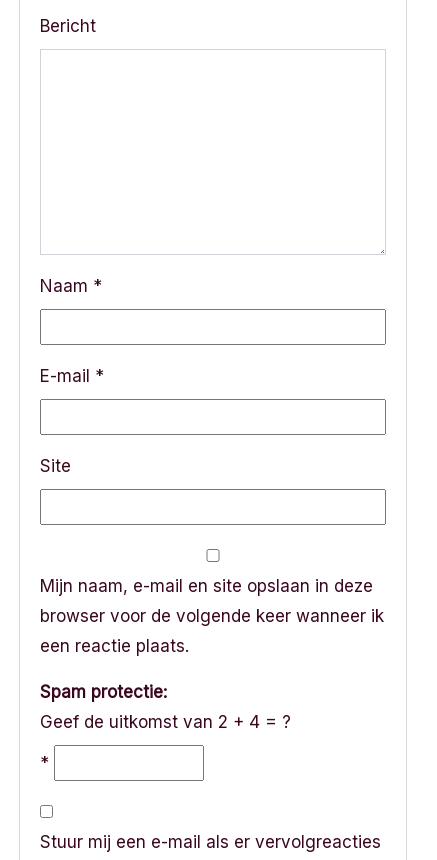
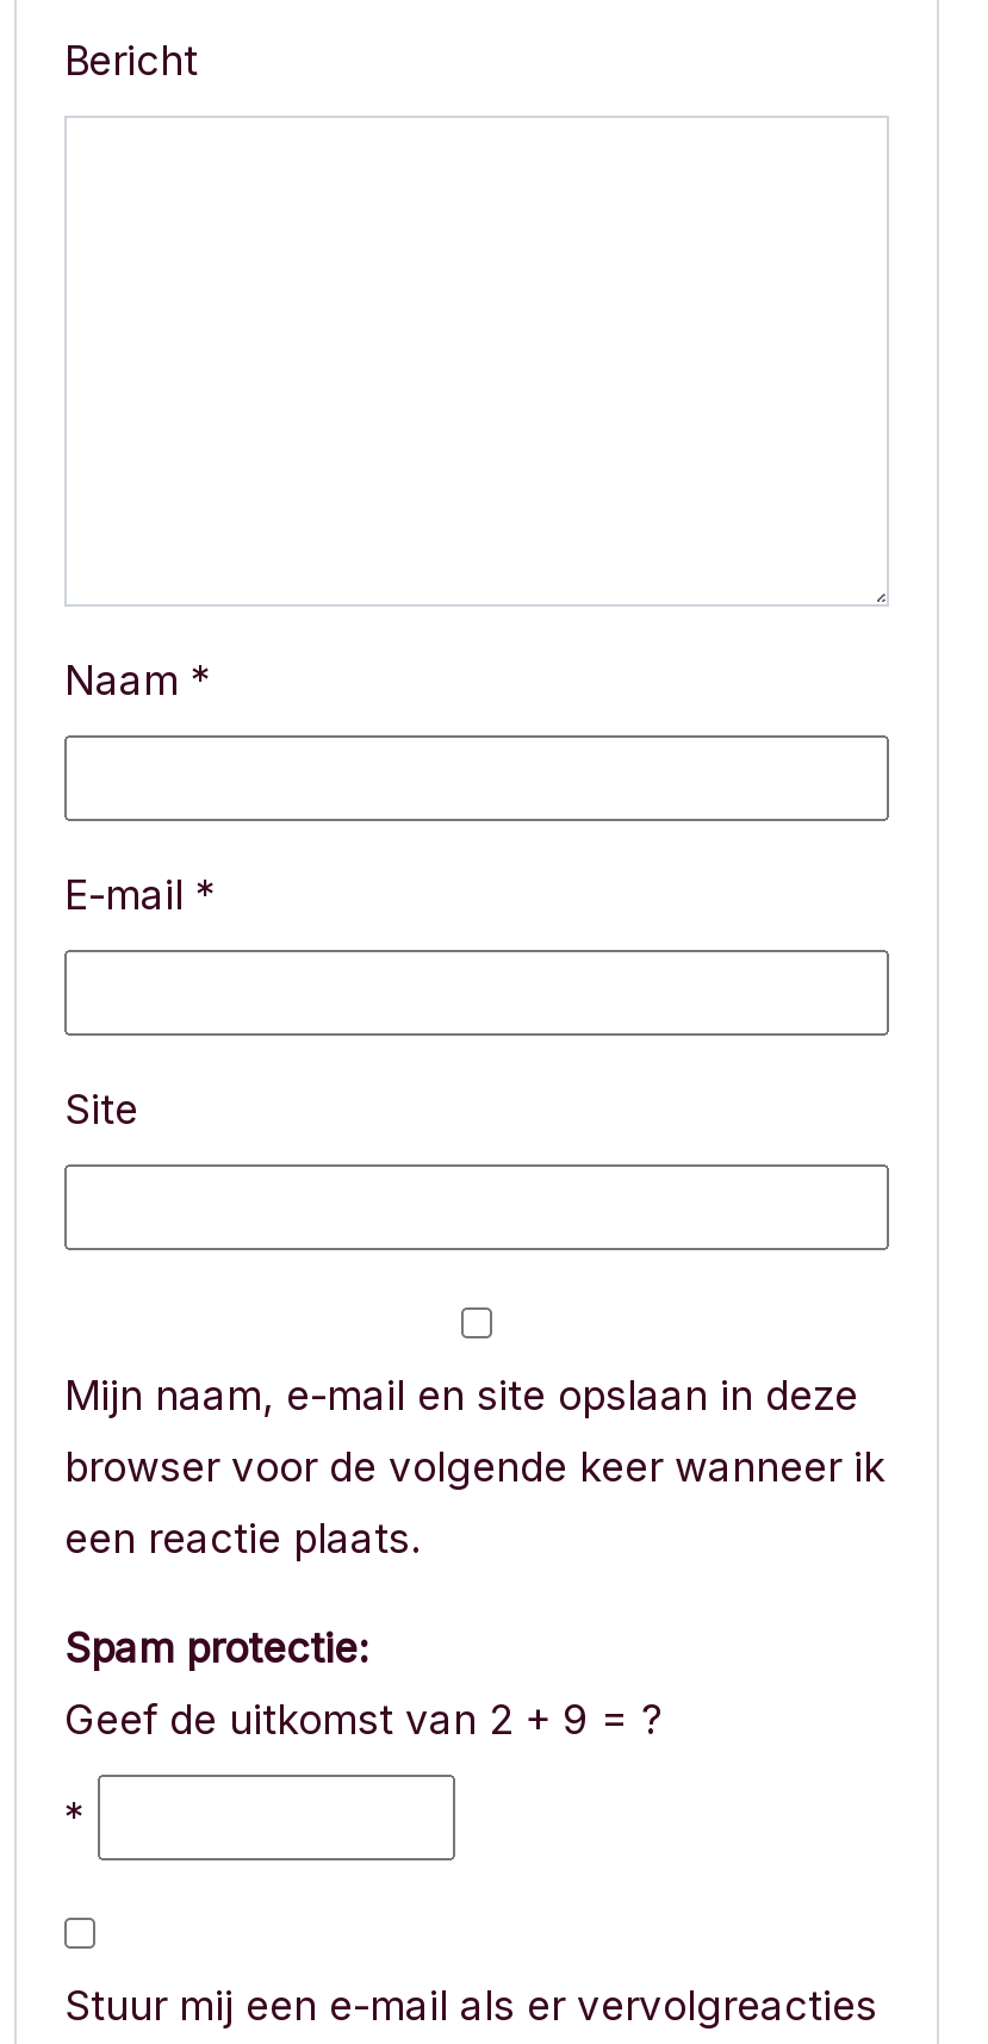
- Geef de uitkomst van 2 + 4 = ?
+ Geef de uitkomst van 2 + 9 = ?
